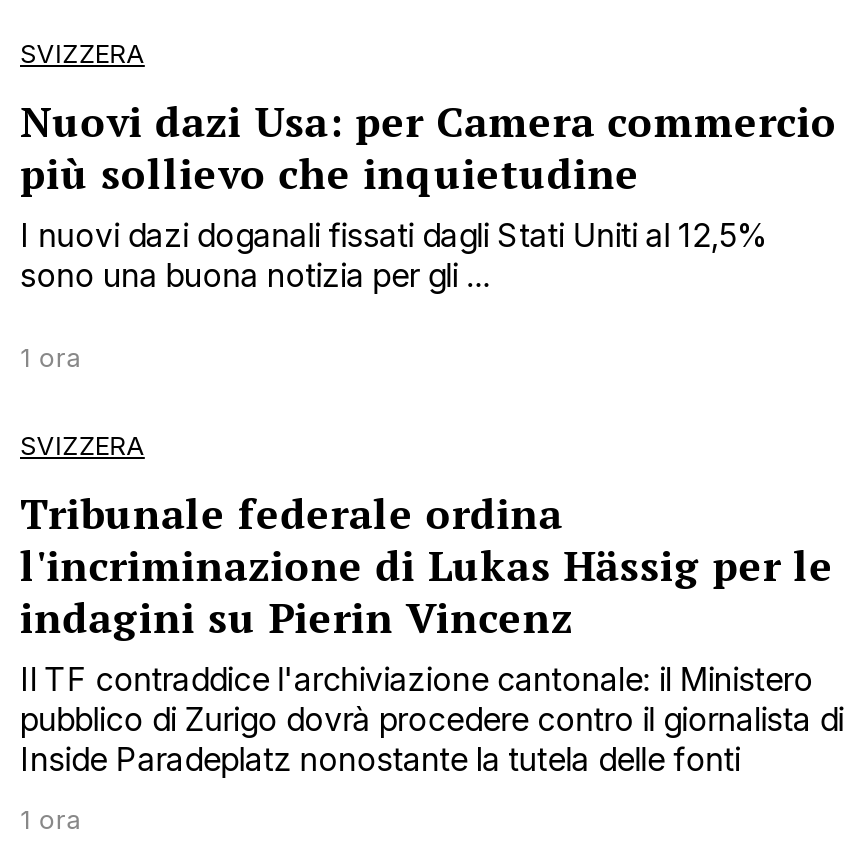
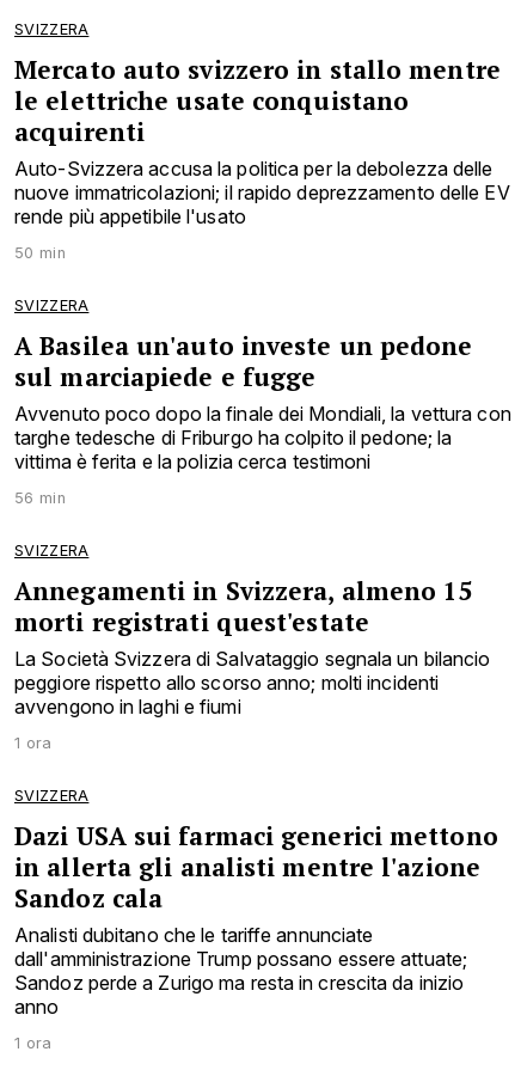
- Nuovi dazi Usa: per Camera commercio
- più sollievo che inquietudine
- I nuovi dazi doganali fissati dagli Stati Uniti al 12,5%
- sono una buona notizia per gli ...
+ Mercato auto svizzero in stallo mentre
+ le elettriche usate conquistano
+ acquirenti
+ Auto-Svizzera accusa la politica per la debolezza delle
+ nuove immatricolazioni; il rapido deprezzamento delle EV
+ rende più appetibile l'usato
+ 50 min
+ SVIZZERA
+ A Basilea un'auto investe un pedone
+ sul marciapiede e fugge
+ Avvenuto poco dopo la finale dei Mondiali, la vettura con
+ targhe tedesche di Friburgo ha colpito il pedone; la
+ vittima è ferita e la polizia cerca testimoni
+ 56 min
+ SVIZZERA
+ Annegamenti in Svizzera, almeno 15
+ morti registrati quest'estate
+ La Società Svizzera di Salvataggio segnala un bilancio
+ peggiore rispetto allo scorso anno; molti incidenti
+ avvengono in laghi e fiumi

- Tribunale federale ordina
- l'incriminazione di Lukas Hässig per le
- indagini su Pierin Vincenz
- Il TF contraddice l'archiviazione cantonale: il Ministero
- pubblico di Zurigo dovrà procedere contro il giornalista di
- Inside Paradeplatz nonostante la tutela delle fonti
+ Dazi USA sui farmaci generici mettono
+ in allerta gli analisti mentre l'azione
+ Sandoz cala
+ Analisti dubitano che le tariffe annunciate
+ dall'amministrazione Trump possano essere attuate;
+ Sandoz perde a Zurigo ma resta in crescita da inizio
+ anno
